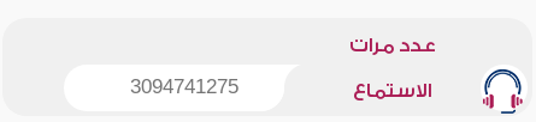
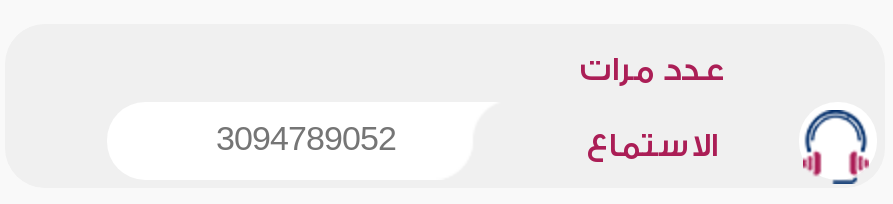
- 3094741275
+ 3094789052
